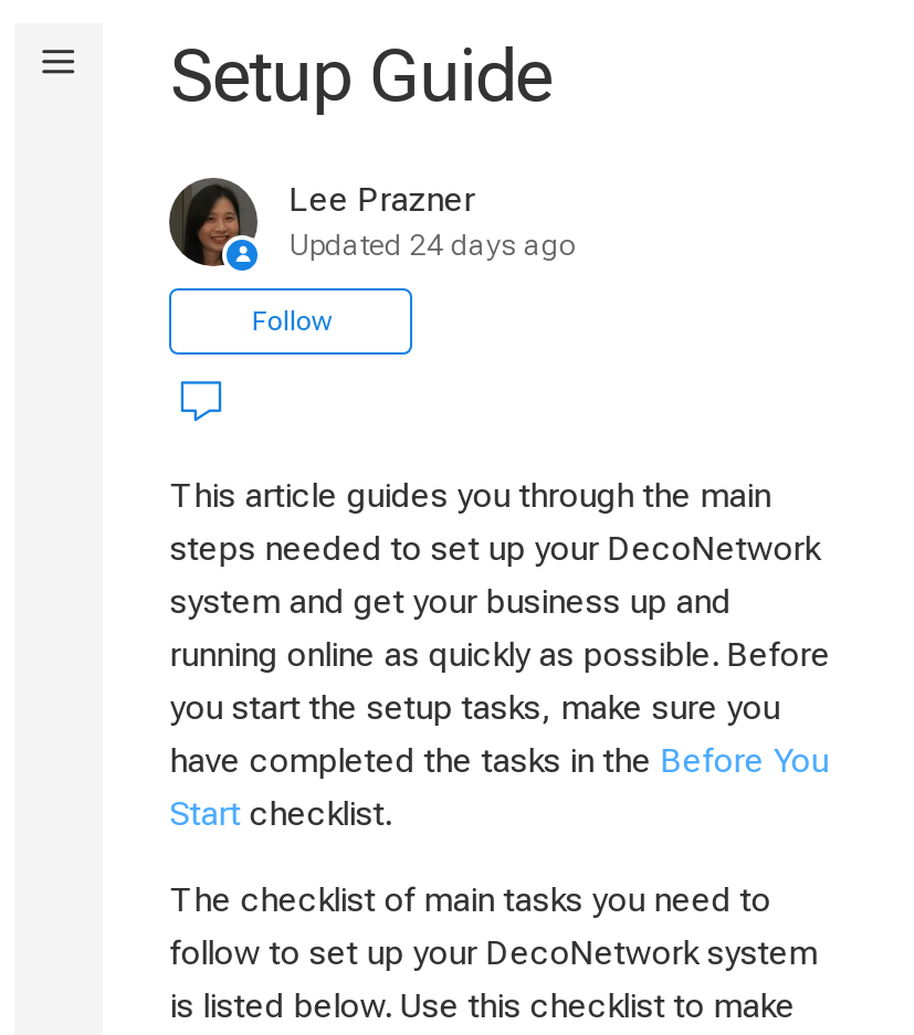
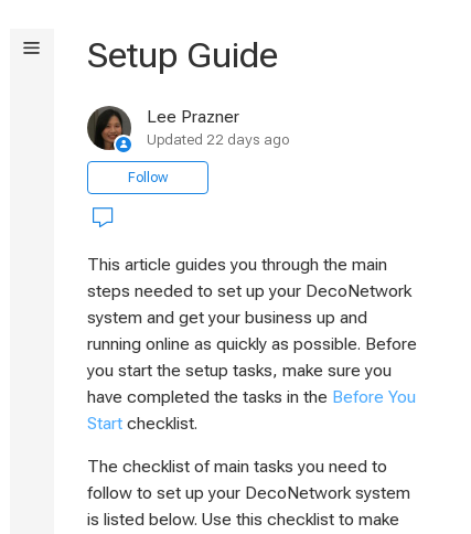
- Updated 24 days ago
+ Updated 22 days ago
